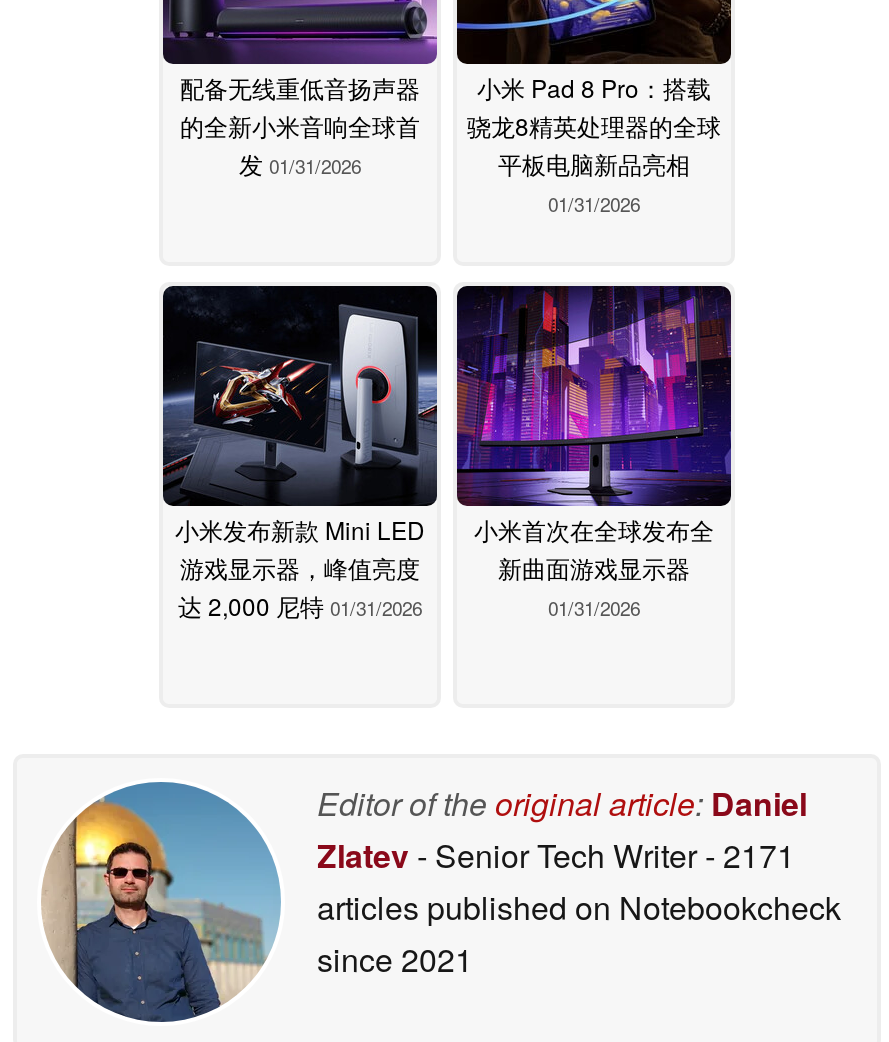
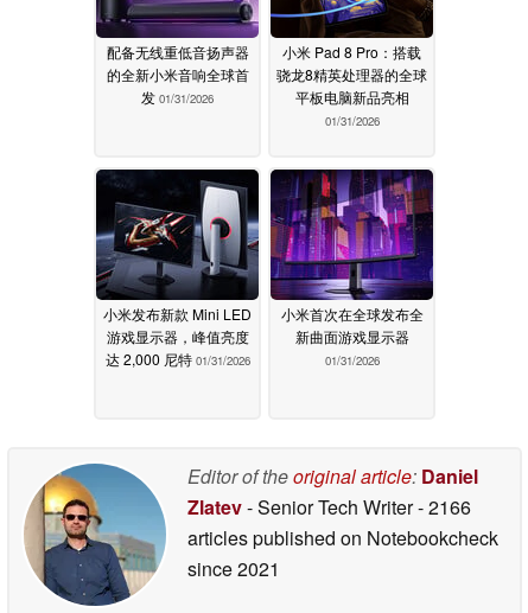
- Zlatev - Senior Tech Writer - 2171
+ Zlatev - Senior Tech Writer - 2166
